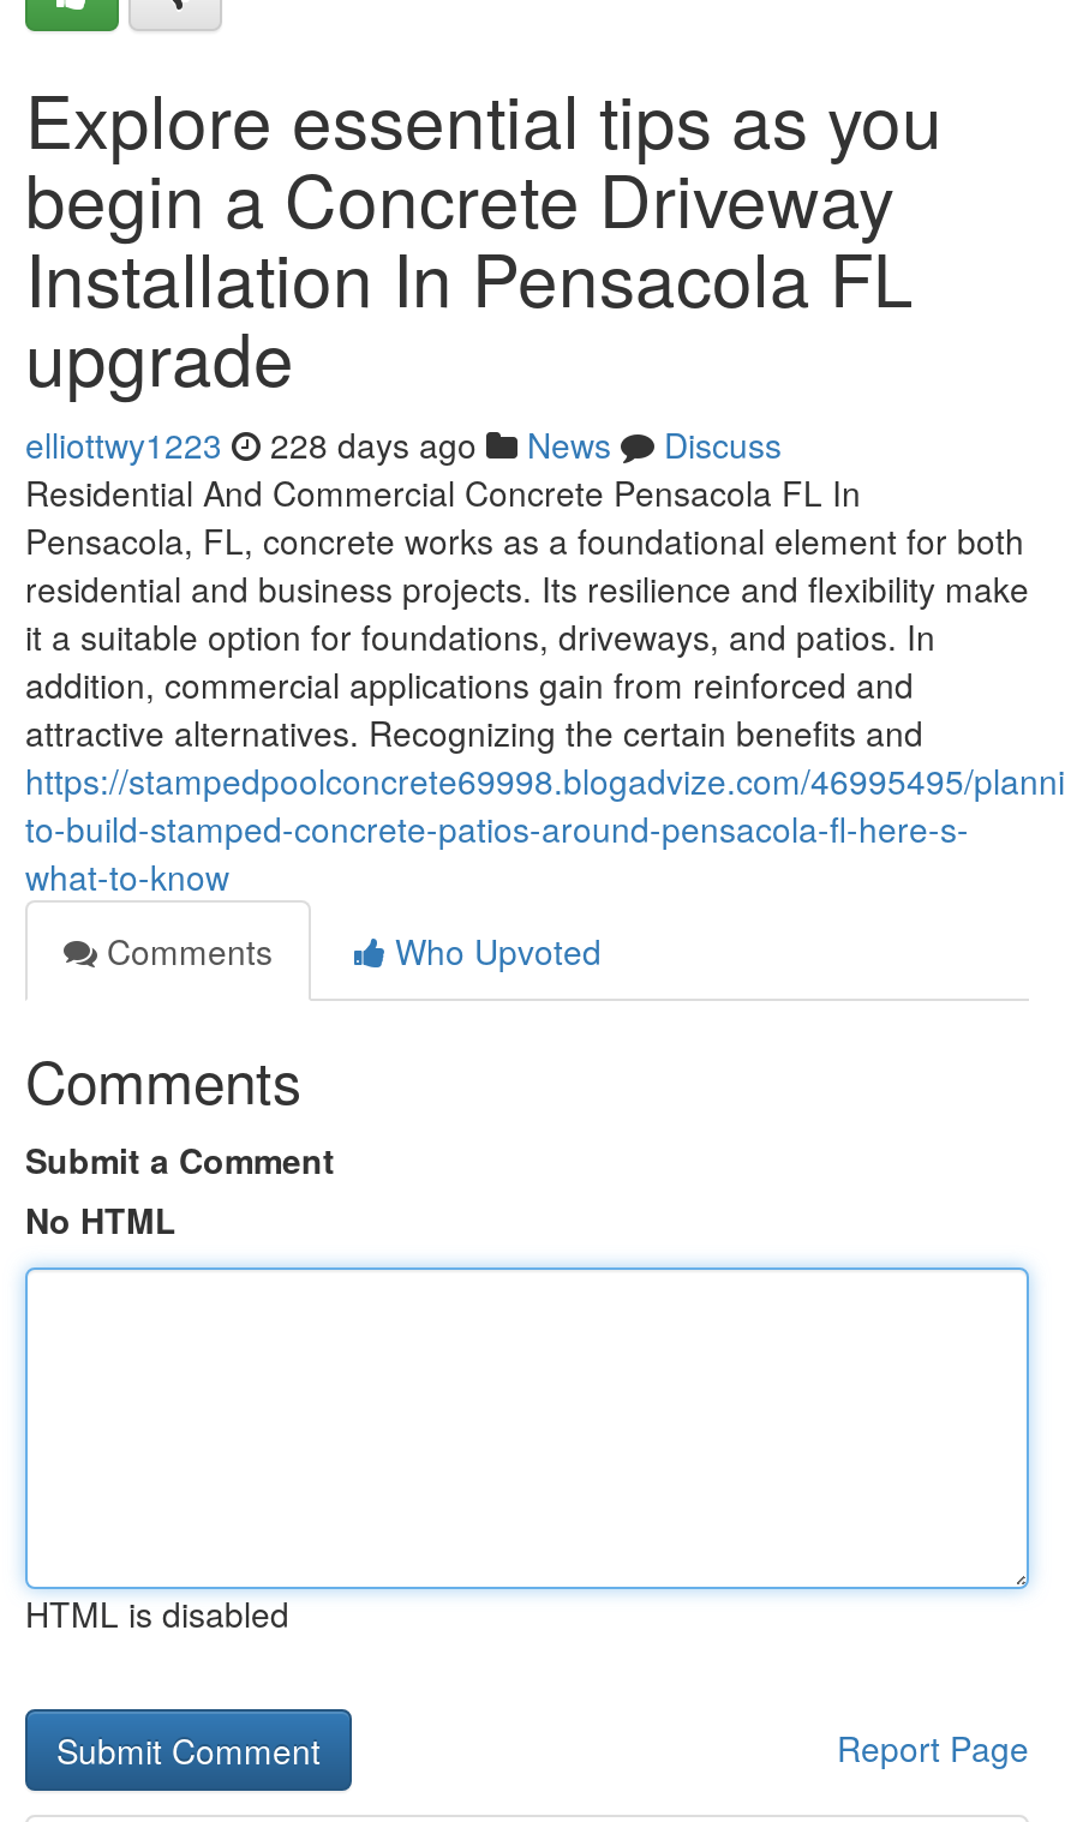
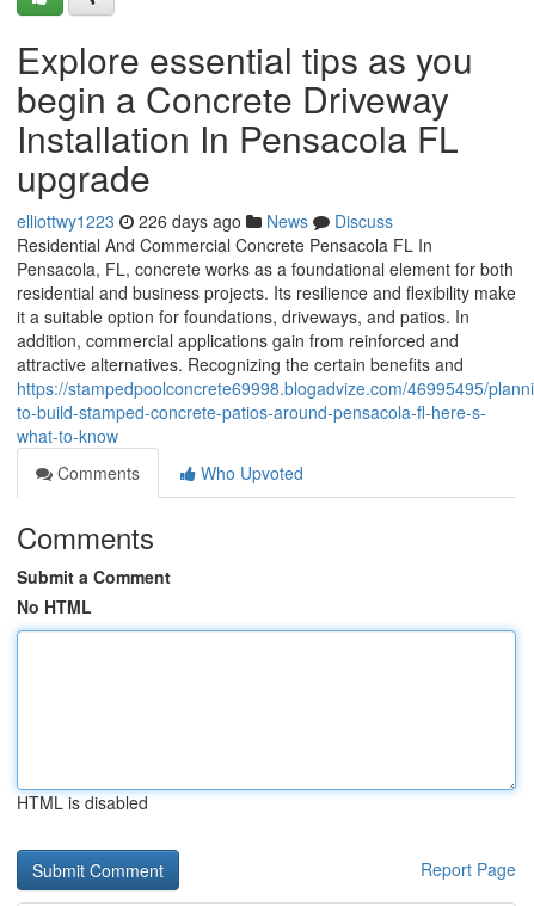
- elliottwy1223 228 days ago News Discuss
+ elliottwy1223 226 days ago News Discuss
